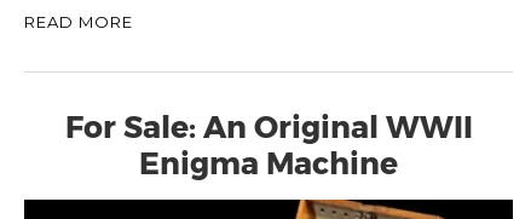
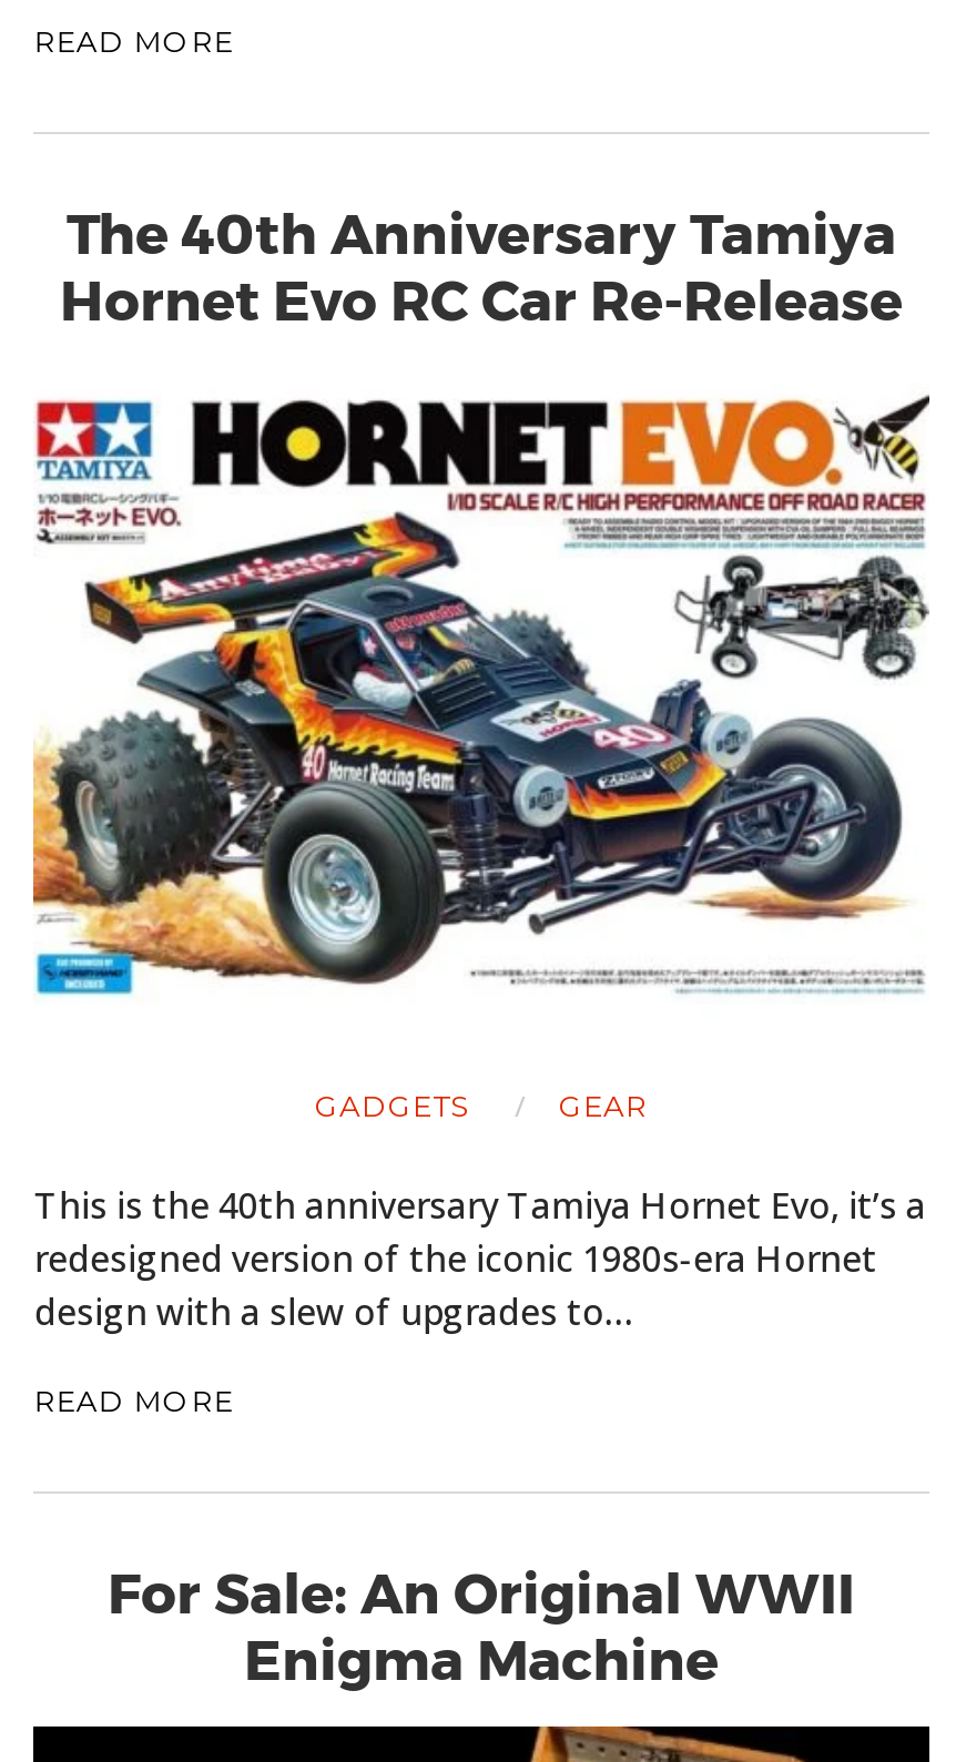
+ [image]

+ GADGETS
+ GEAR
+ This is the 40th anniversary Tamiya Hornet Evo, it’s a
+ redesigned version of the iconic 1980s-era Hornet
+ design with a slew of upgrades to…
+ READ MORE

+ The 40th Anniversary Tamiya
+ Hornet Evo RC Car Re-Release
